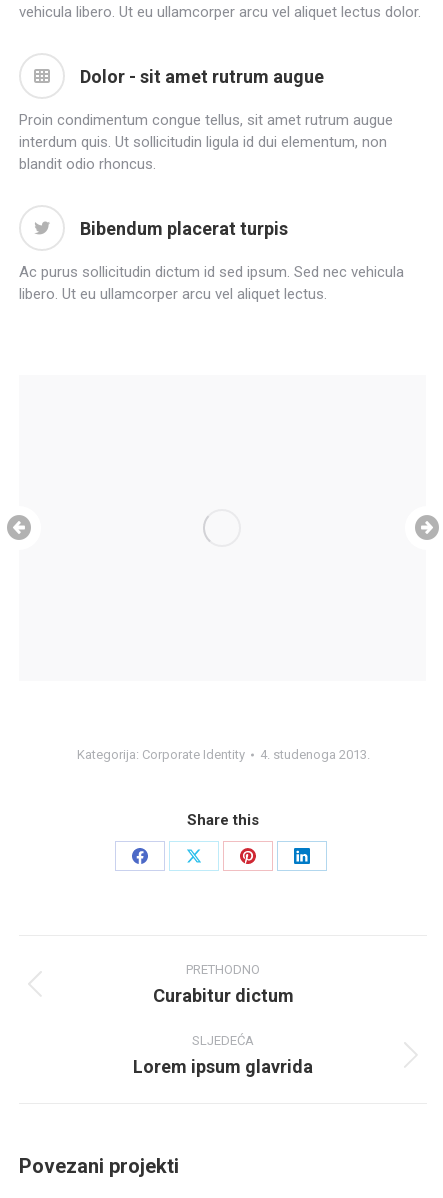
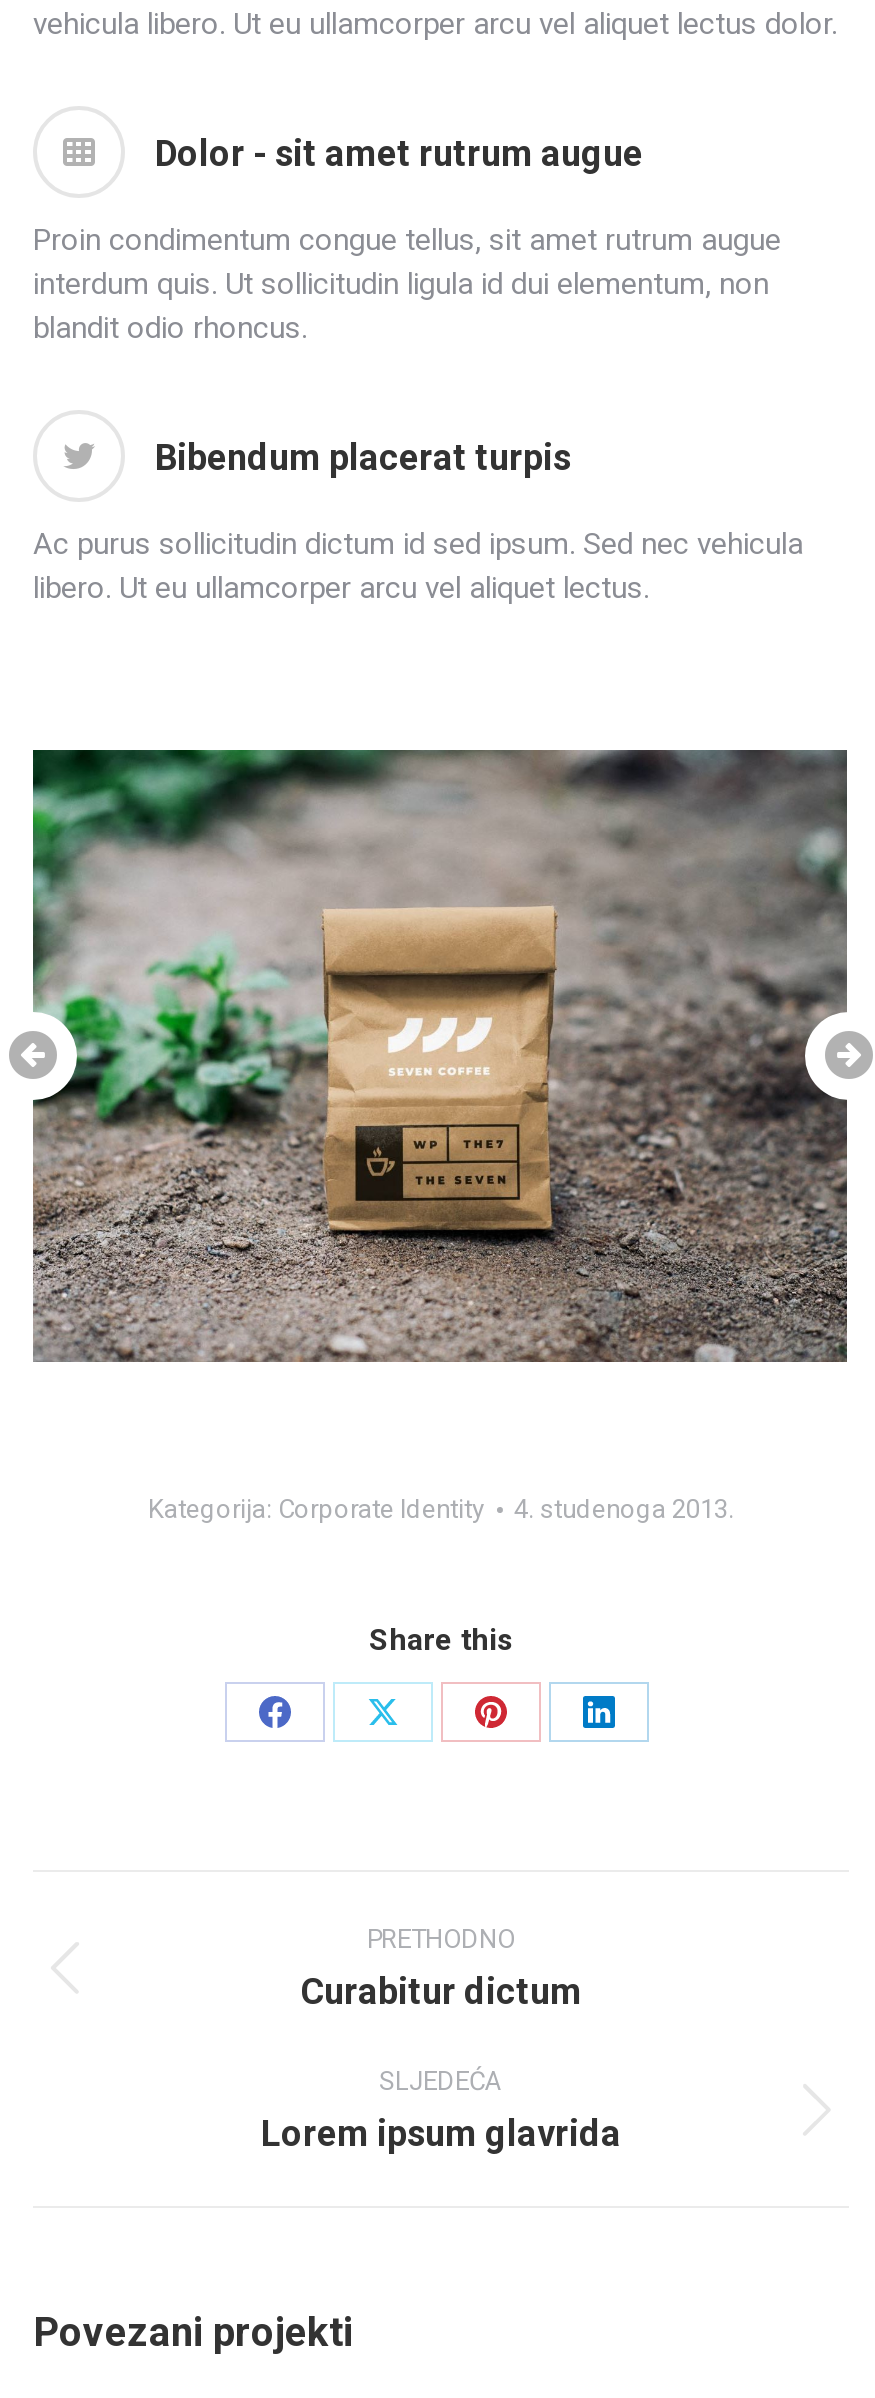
+ [image]
